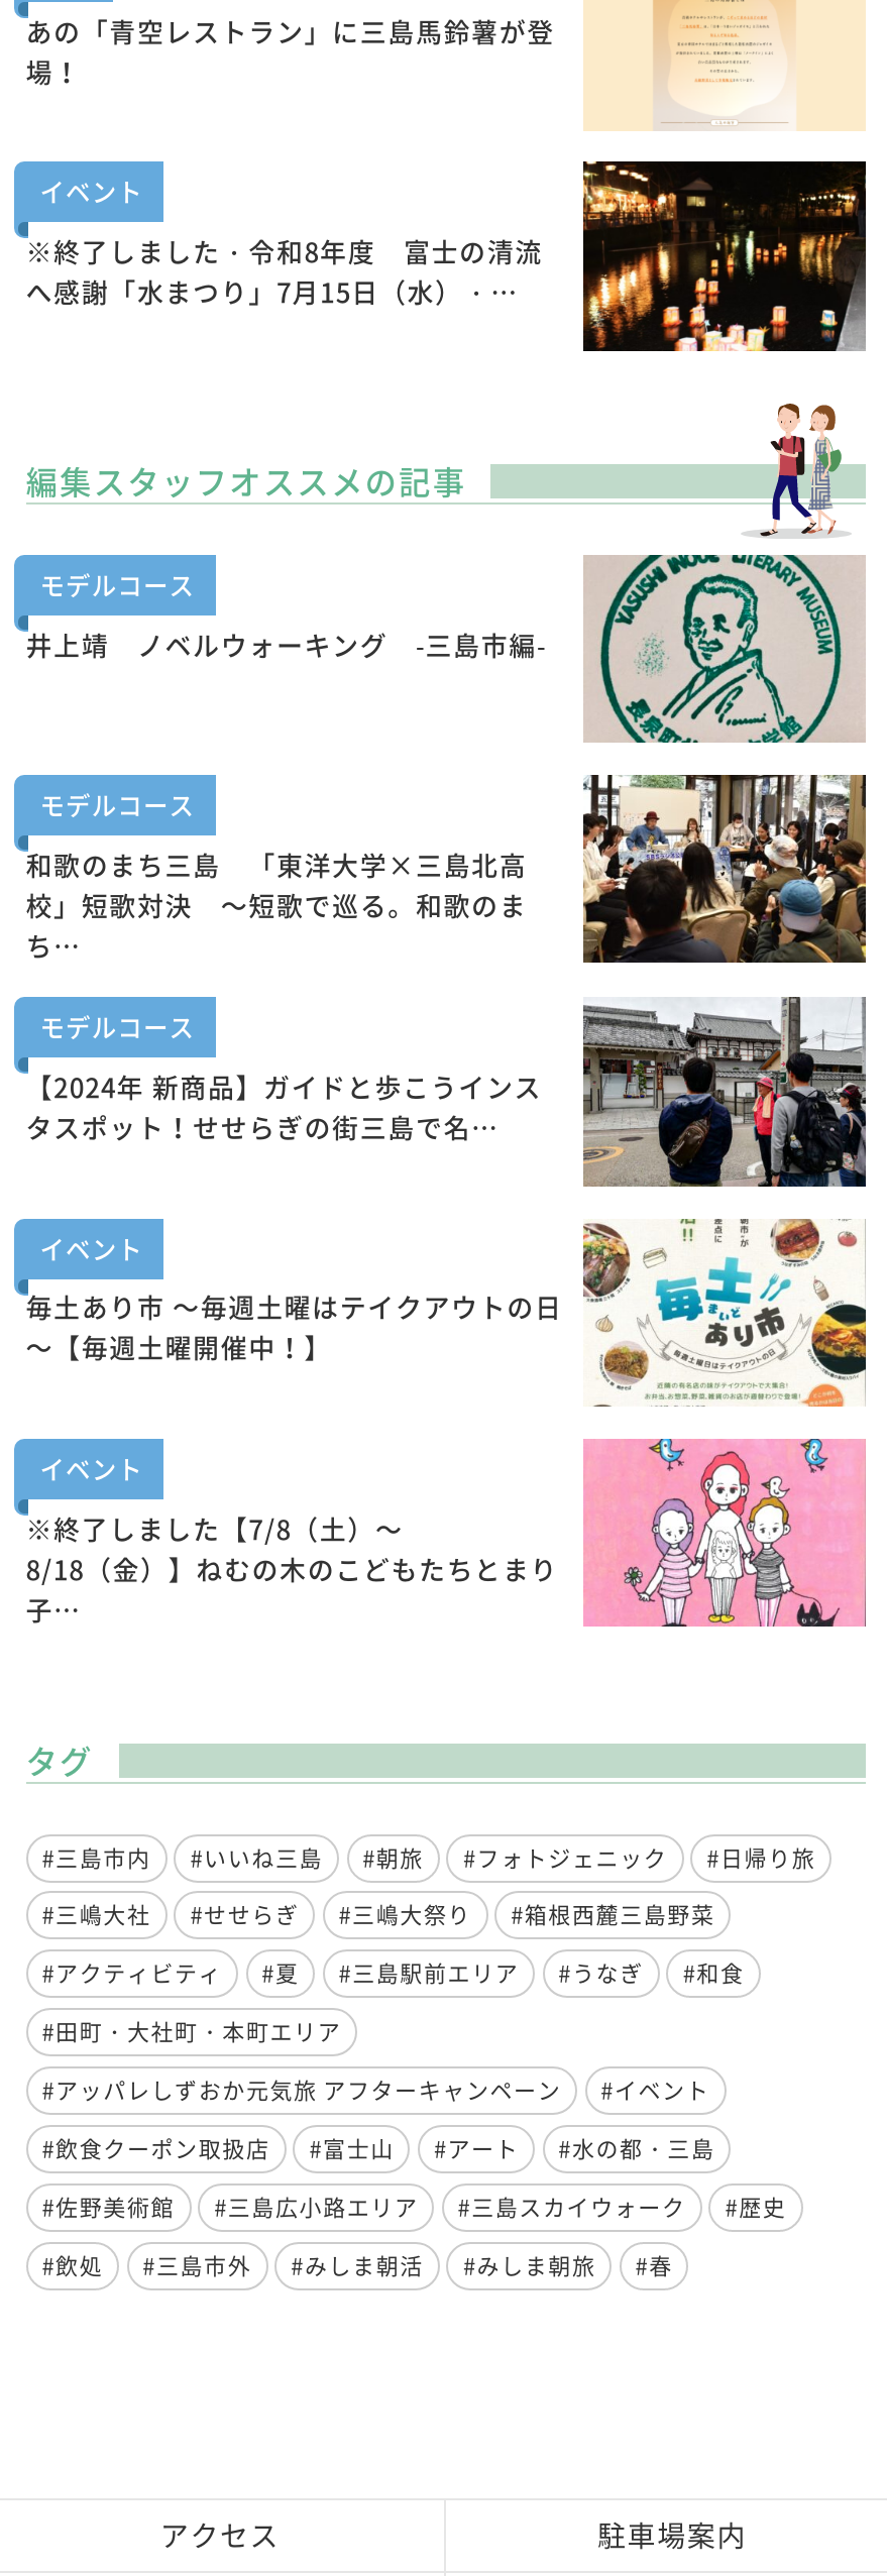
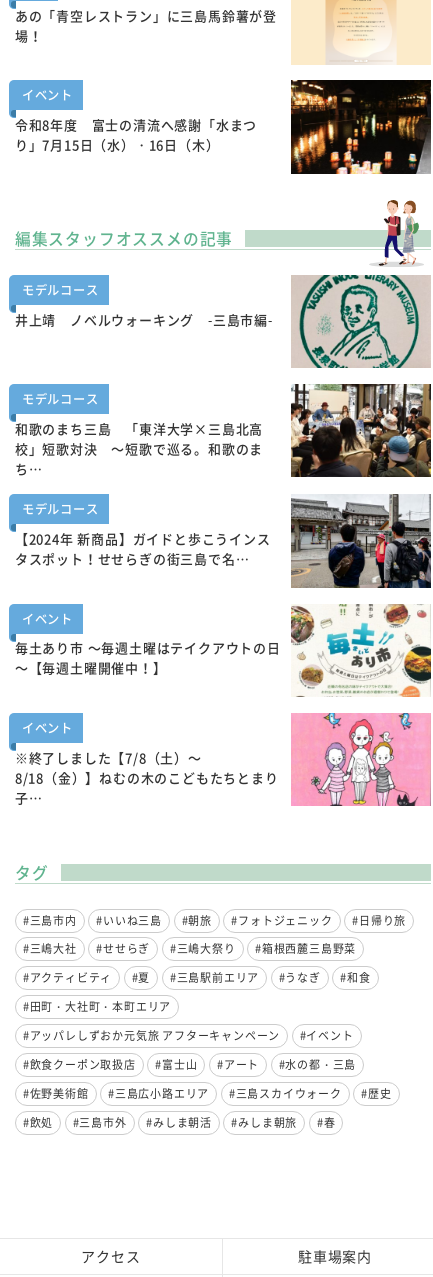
- ※終了しました・令和8年度 富士の清流
- へ感謝「水まつり」7月15日（水）・…
+ 令和8年度 富士の清流へ感謝「水まつ
+ り」7月15日（水）・16日（木）
